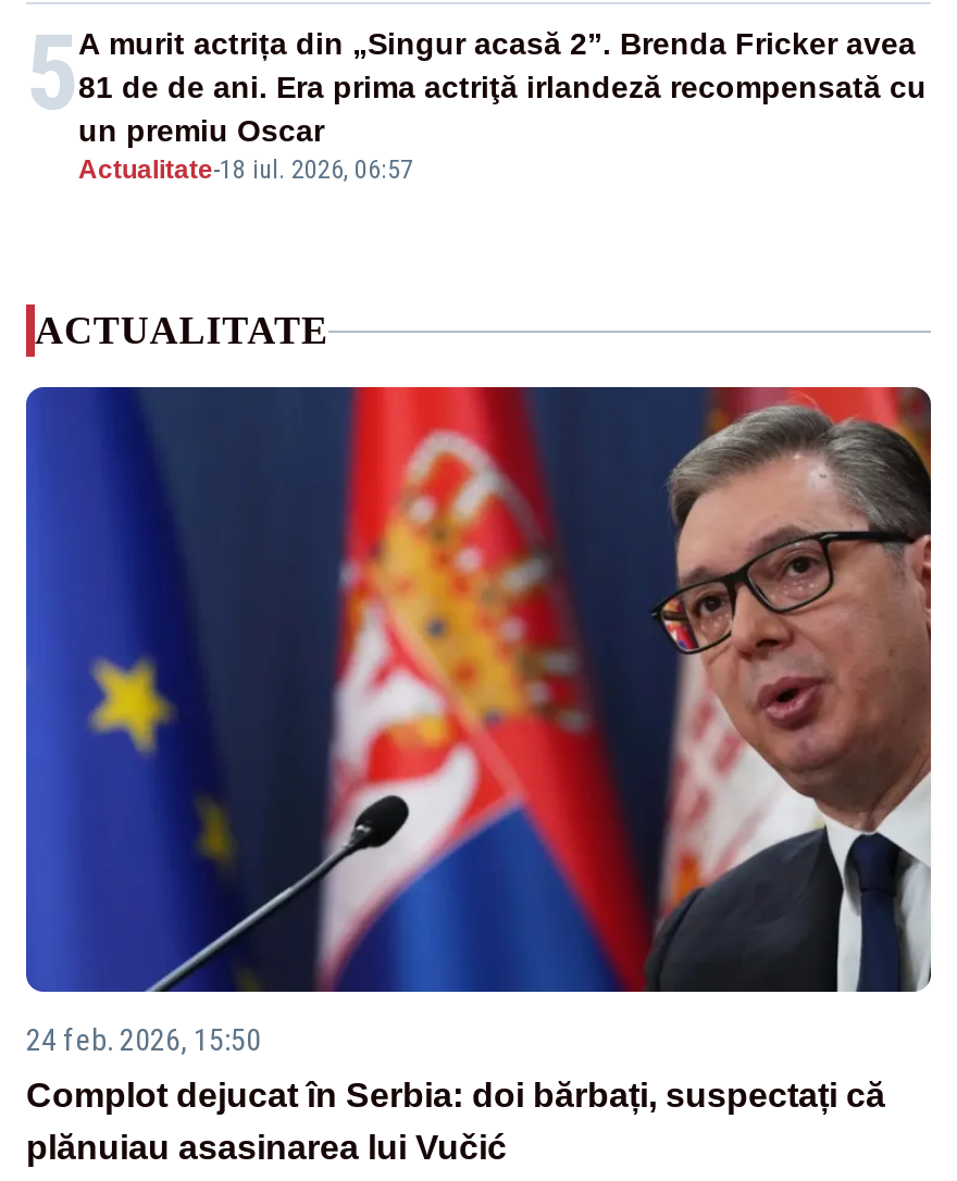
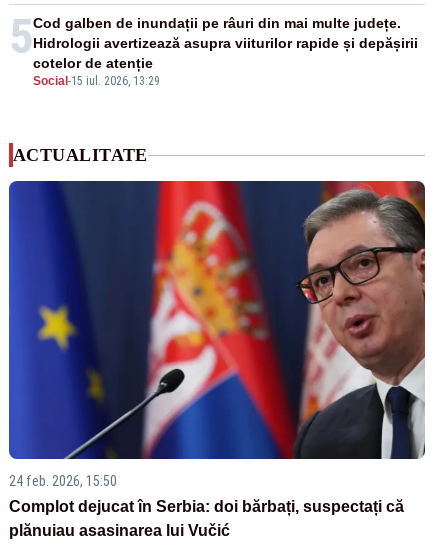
- A murit actrița din „Singur acasă 2”. Brenda Fricker avea
- 81 de de ani. Era prima actriţă irlandeză recompensată cu
- un premiu Oscar
+ Cod galben de inundații pe râuri din mai multe județe.
+ Hidrologii avertizează asupra viiturilor rapide și depășirii
+ cotelor de atenție

- Actualitate-18 iul. 2026, 06:57
+ Social-15 iul. 2026, 13:29
